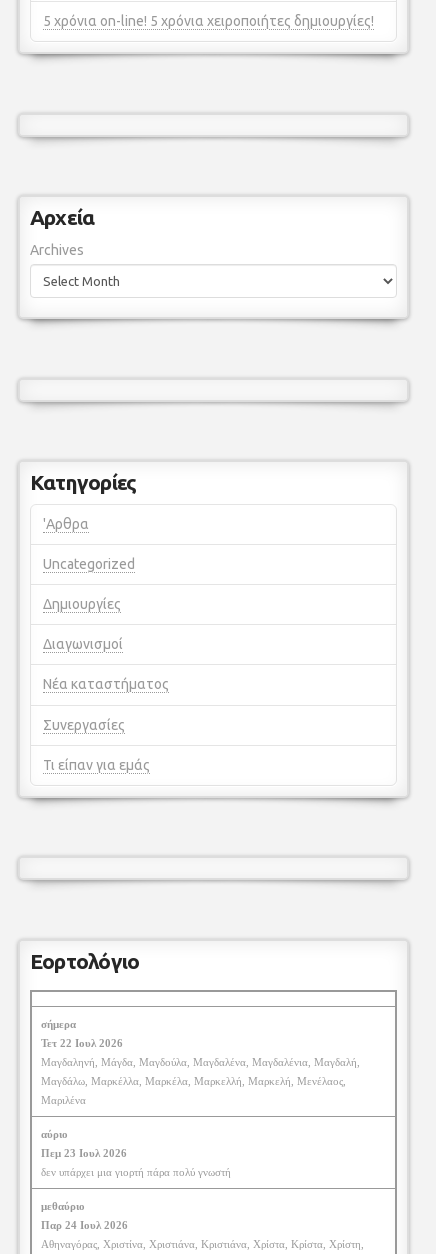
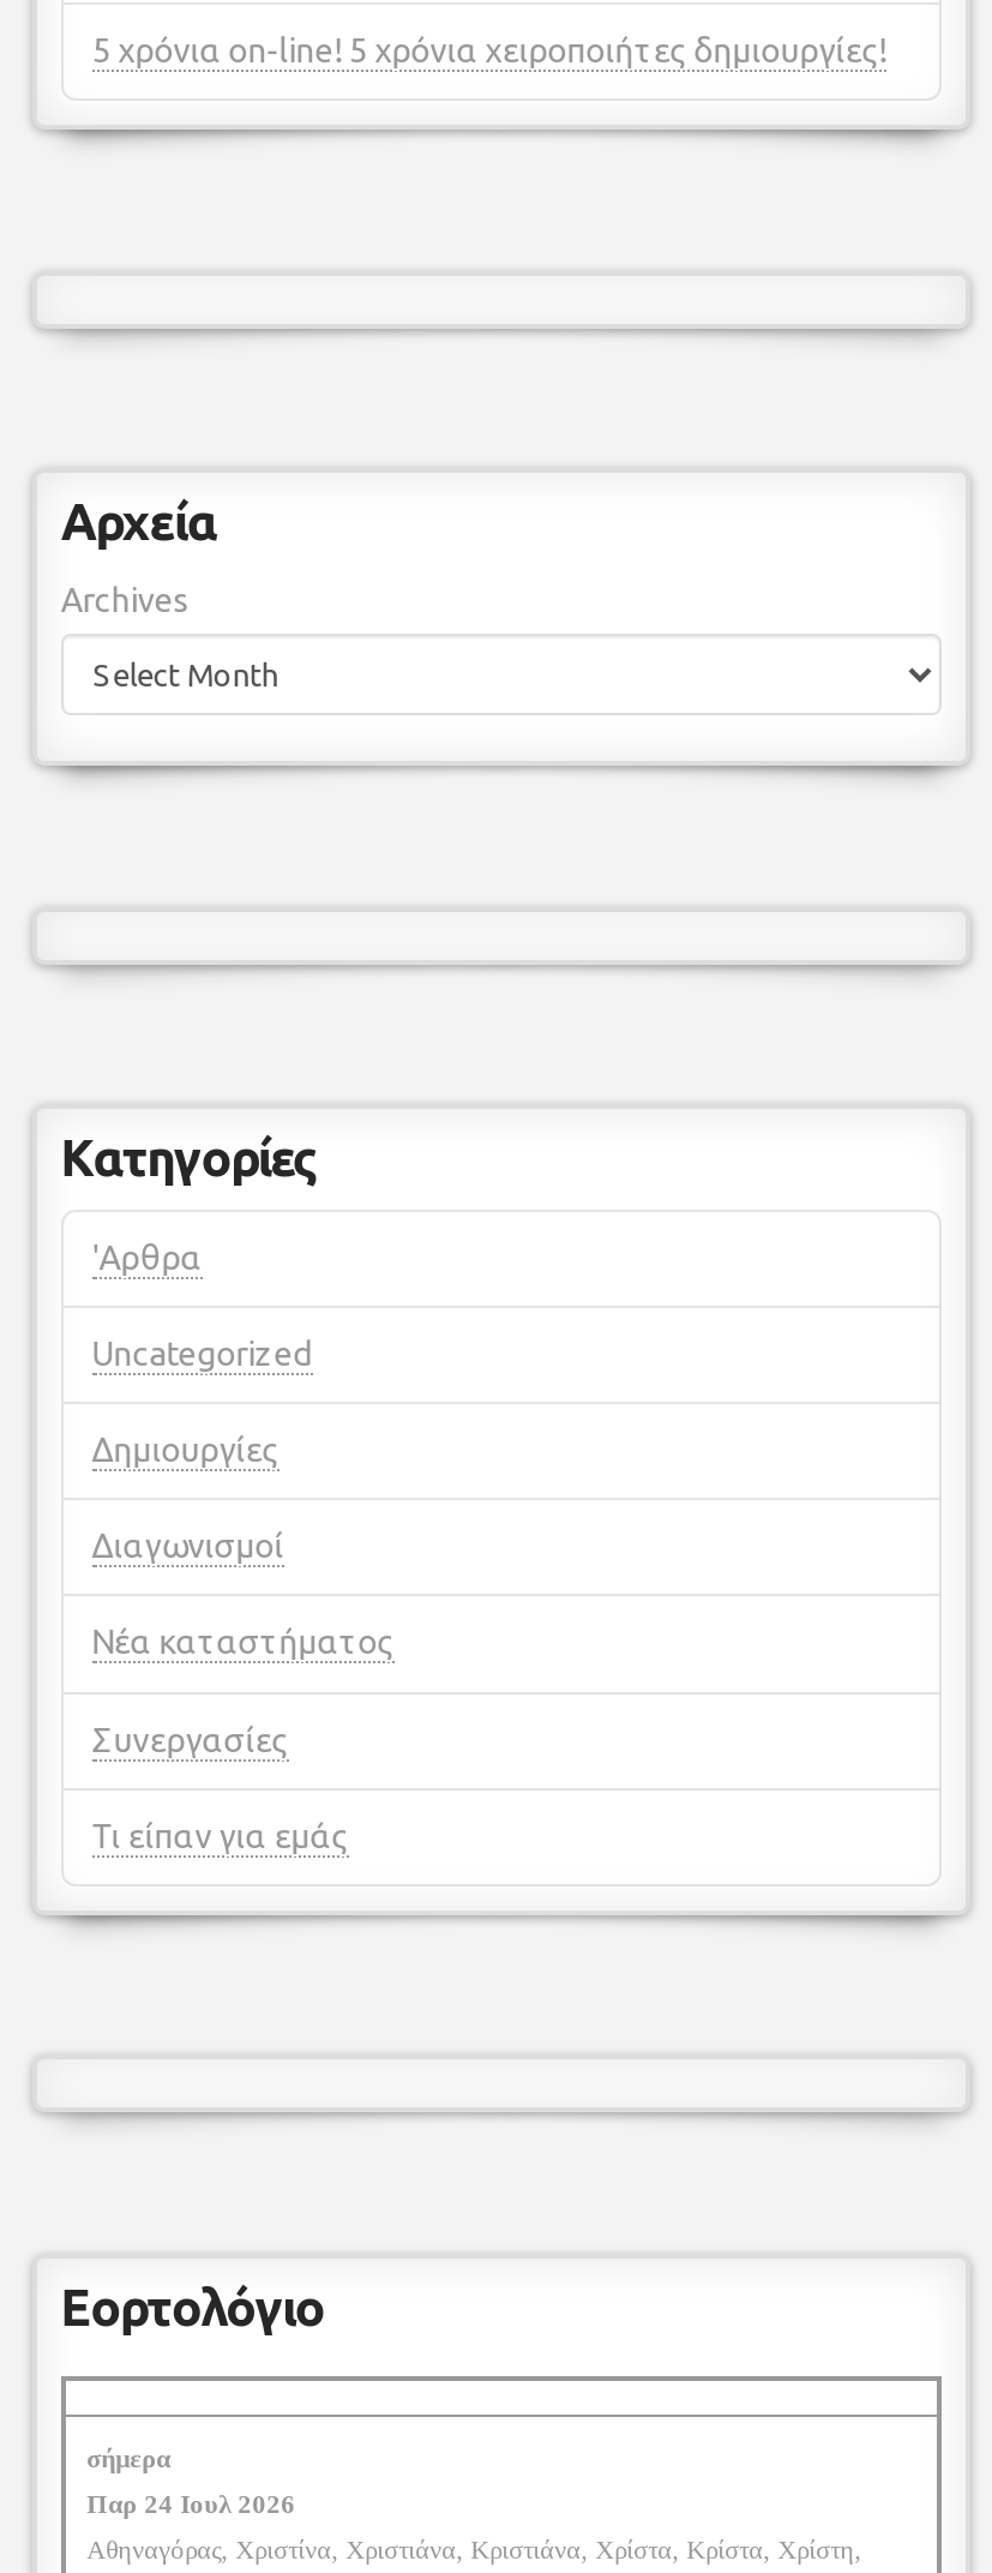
- Τετ 22 Ιουλ 2026
- Μαγδαληνή, Μάγδα, Μαγδούλα, Μαγδαλένα, Μαγδαλένια, Μαγδαλή,
- Μαγδάλω, Μαρκέλλα, Μαρκέλα, Μαρκελλή, Μαρκελή, Μενέλαος,
- Μαριλένα
- αύριο
- Πεμ 23 Ιουλ 2026
- δεν υπάρχει μια γιορτή πάρα πολύ γνωστή
- μεθαύριο
